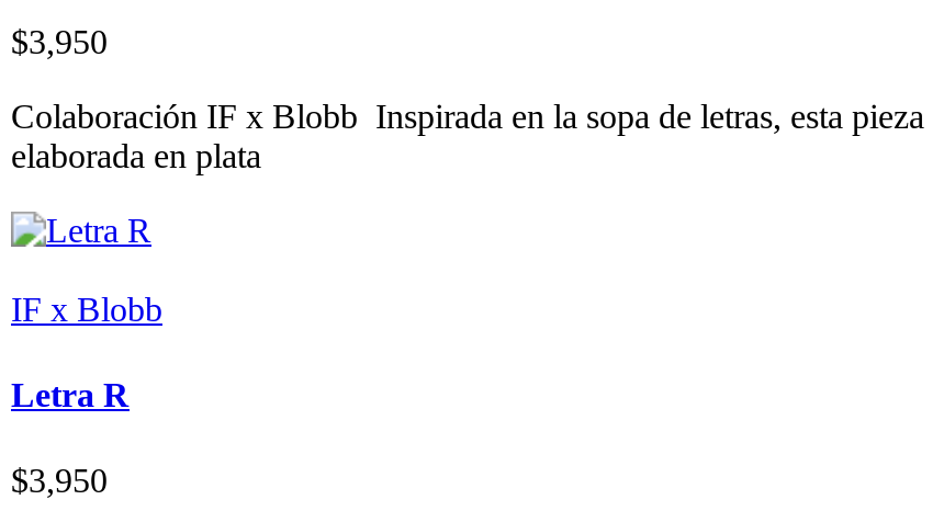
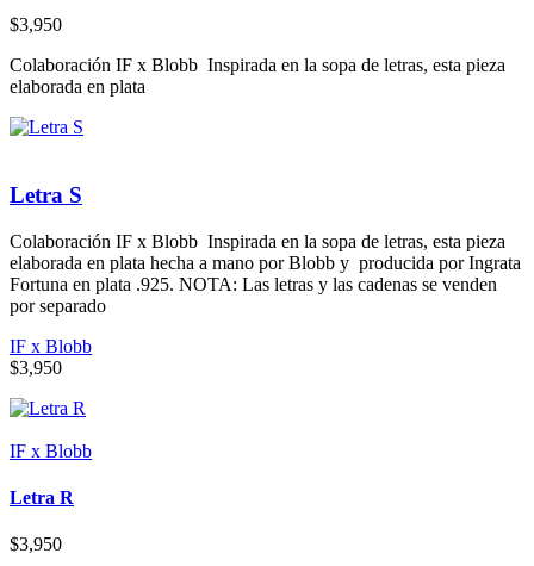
+ Letra S
+ Colaboración IF x Blobb Inspirada en la sopa de letras, esta pieza
+ elaborada en plata hecha a mano por Blobb y producida por Ingrata
+ Fortuna en plata .925. NOTA: Las letras y las cadenas se venden
+ por separado
+ IF x Blobb
+ $3,950
